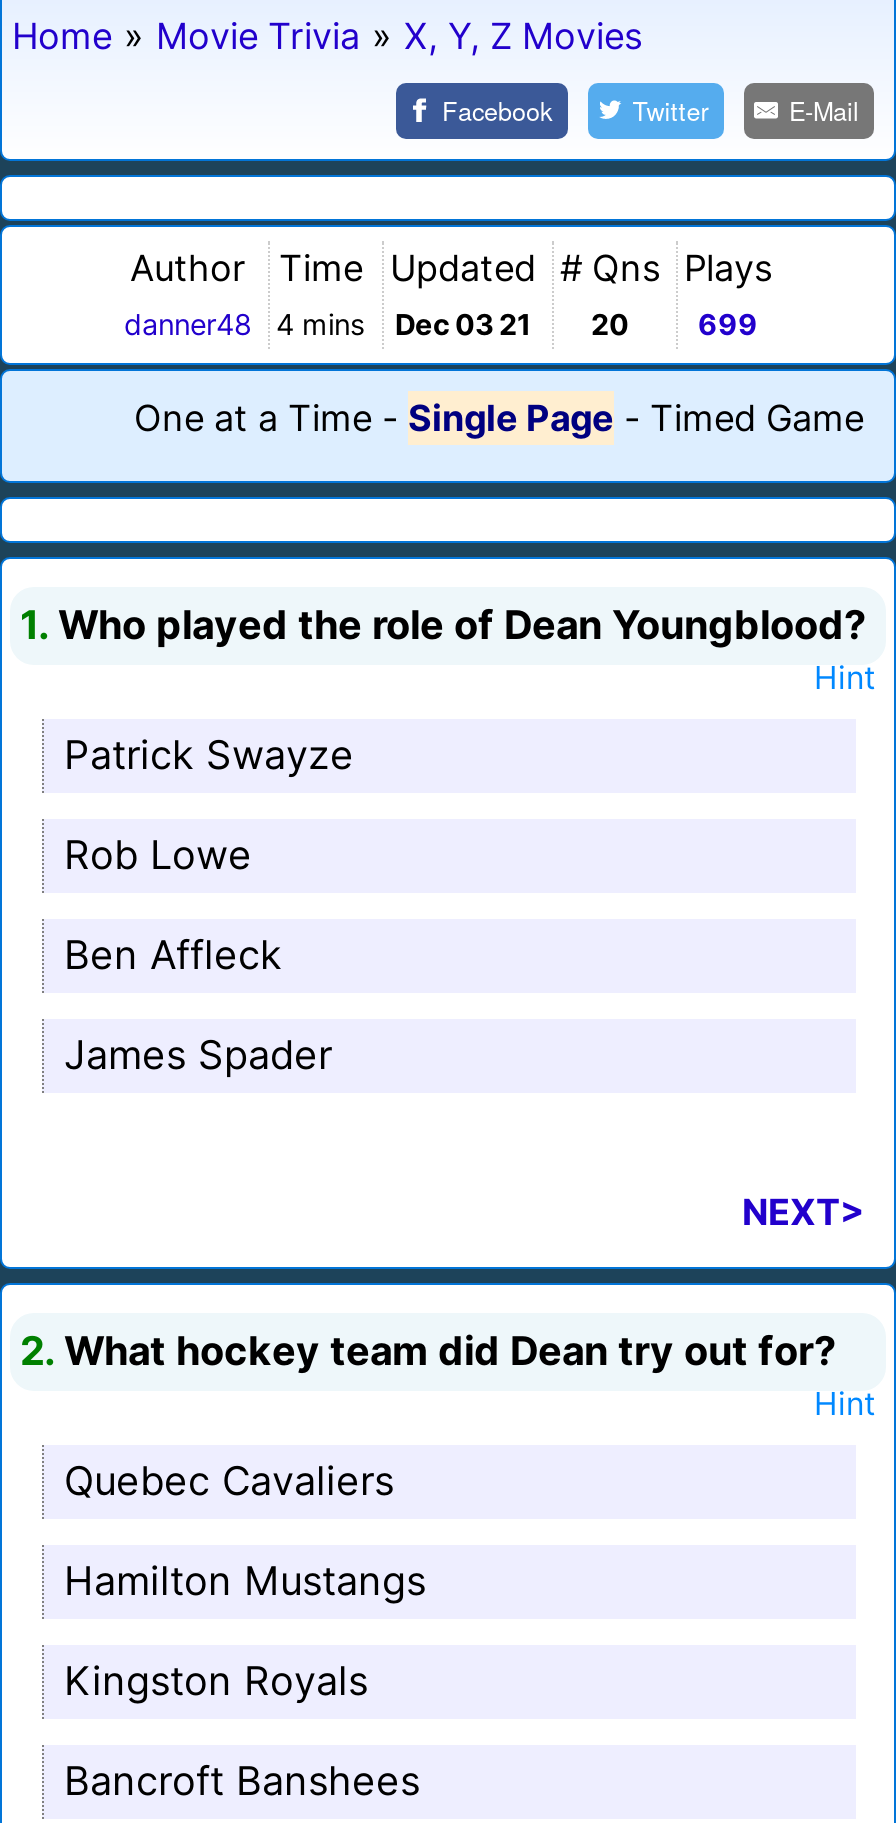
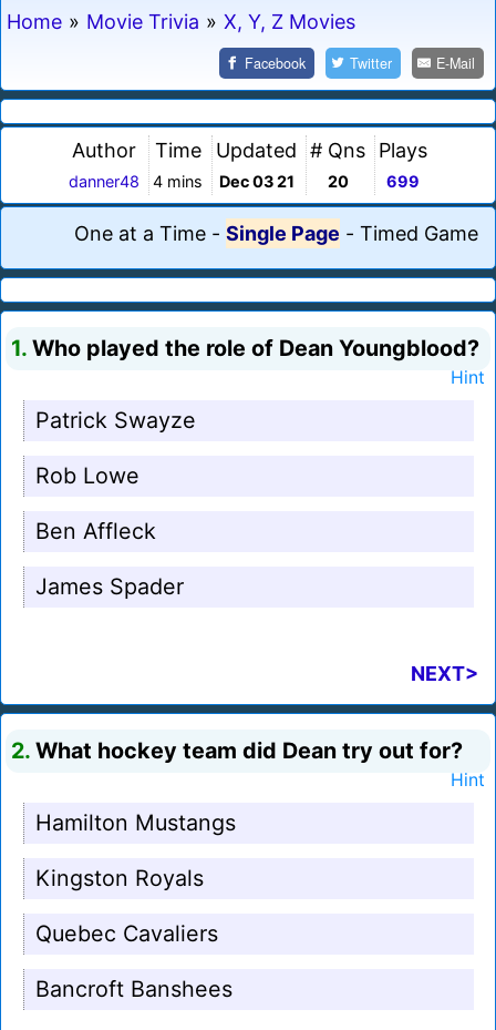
moved down: Quebec Cavaliers

moved up: Hamilton Mustangs | Kingston Royals
